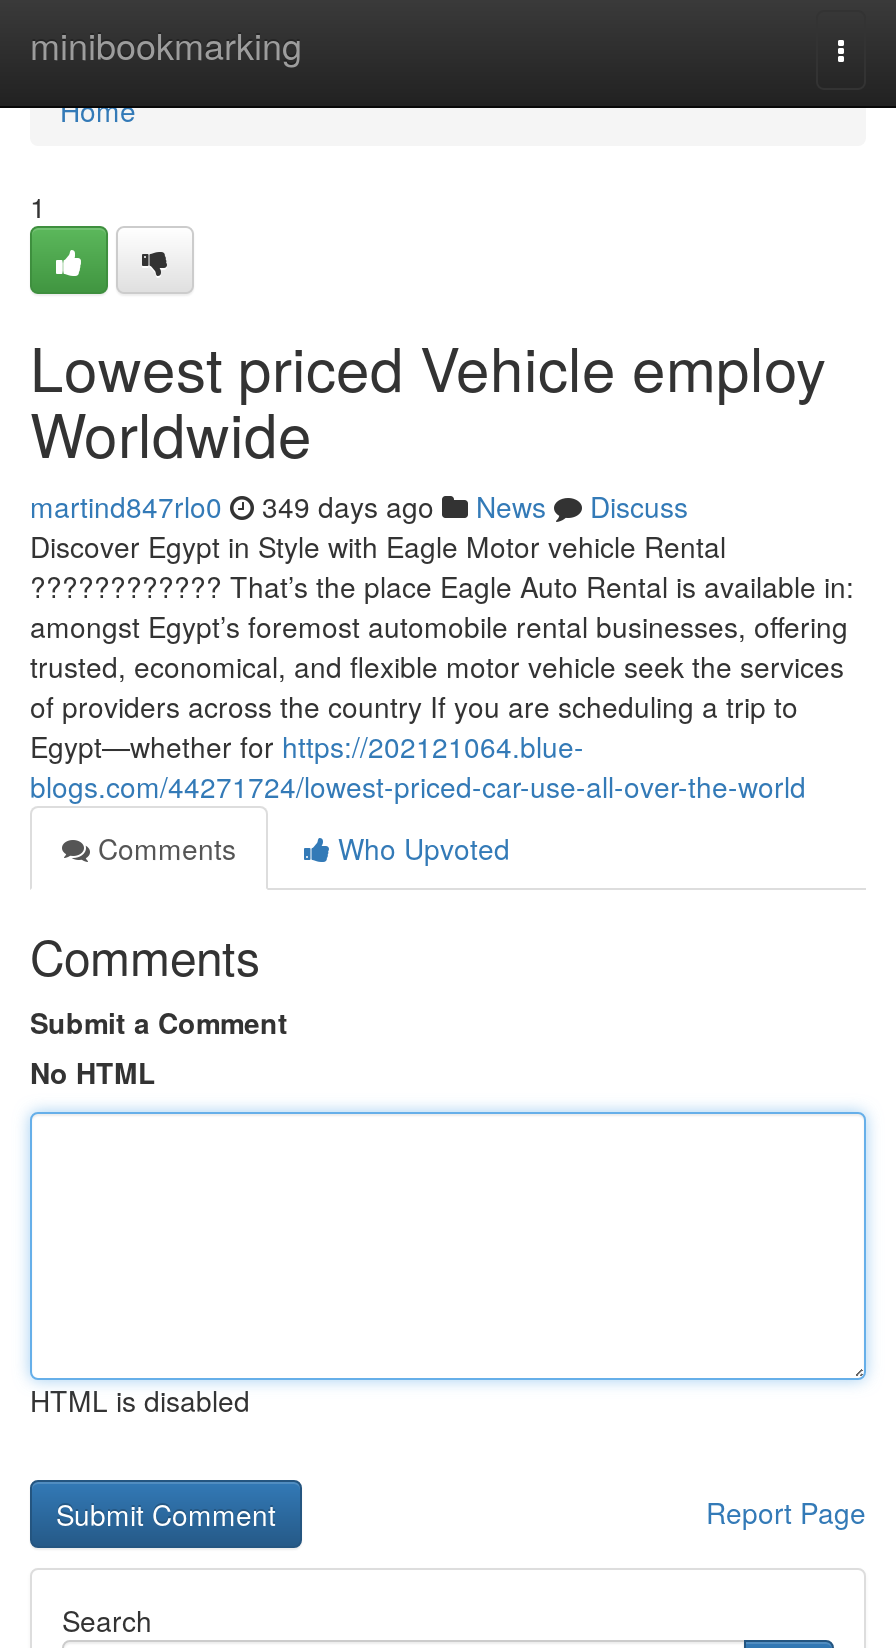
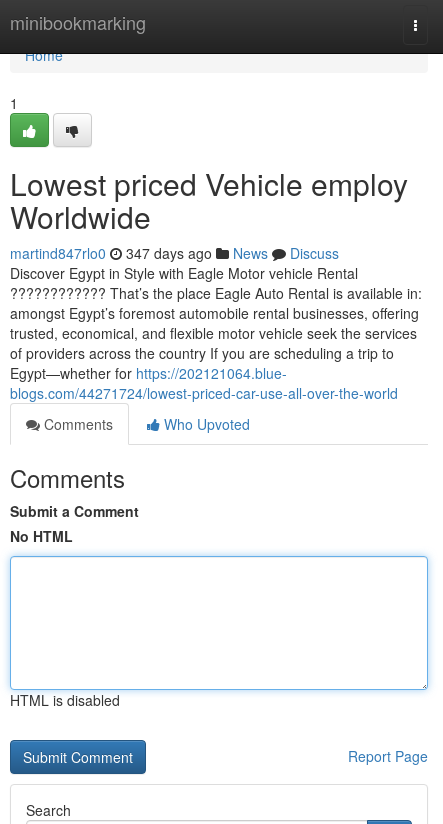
- martind847rlo0 349 days ago News Discuss
+ martind847rlo0 347 days ago News Discuss
